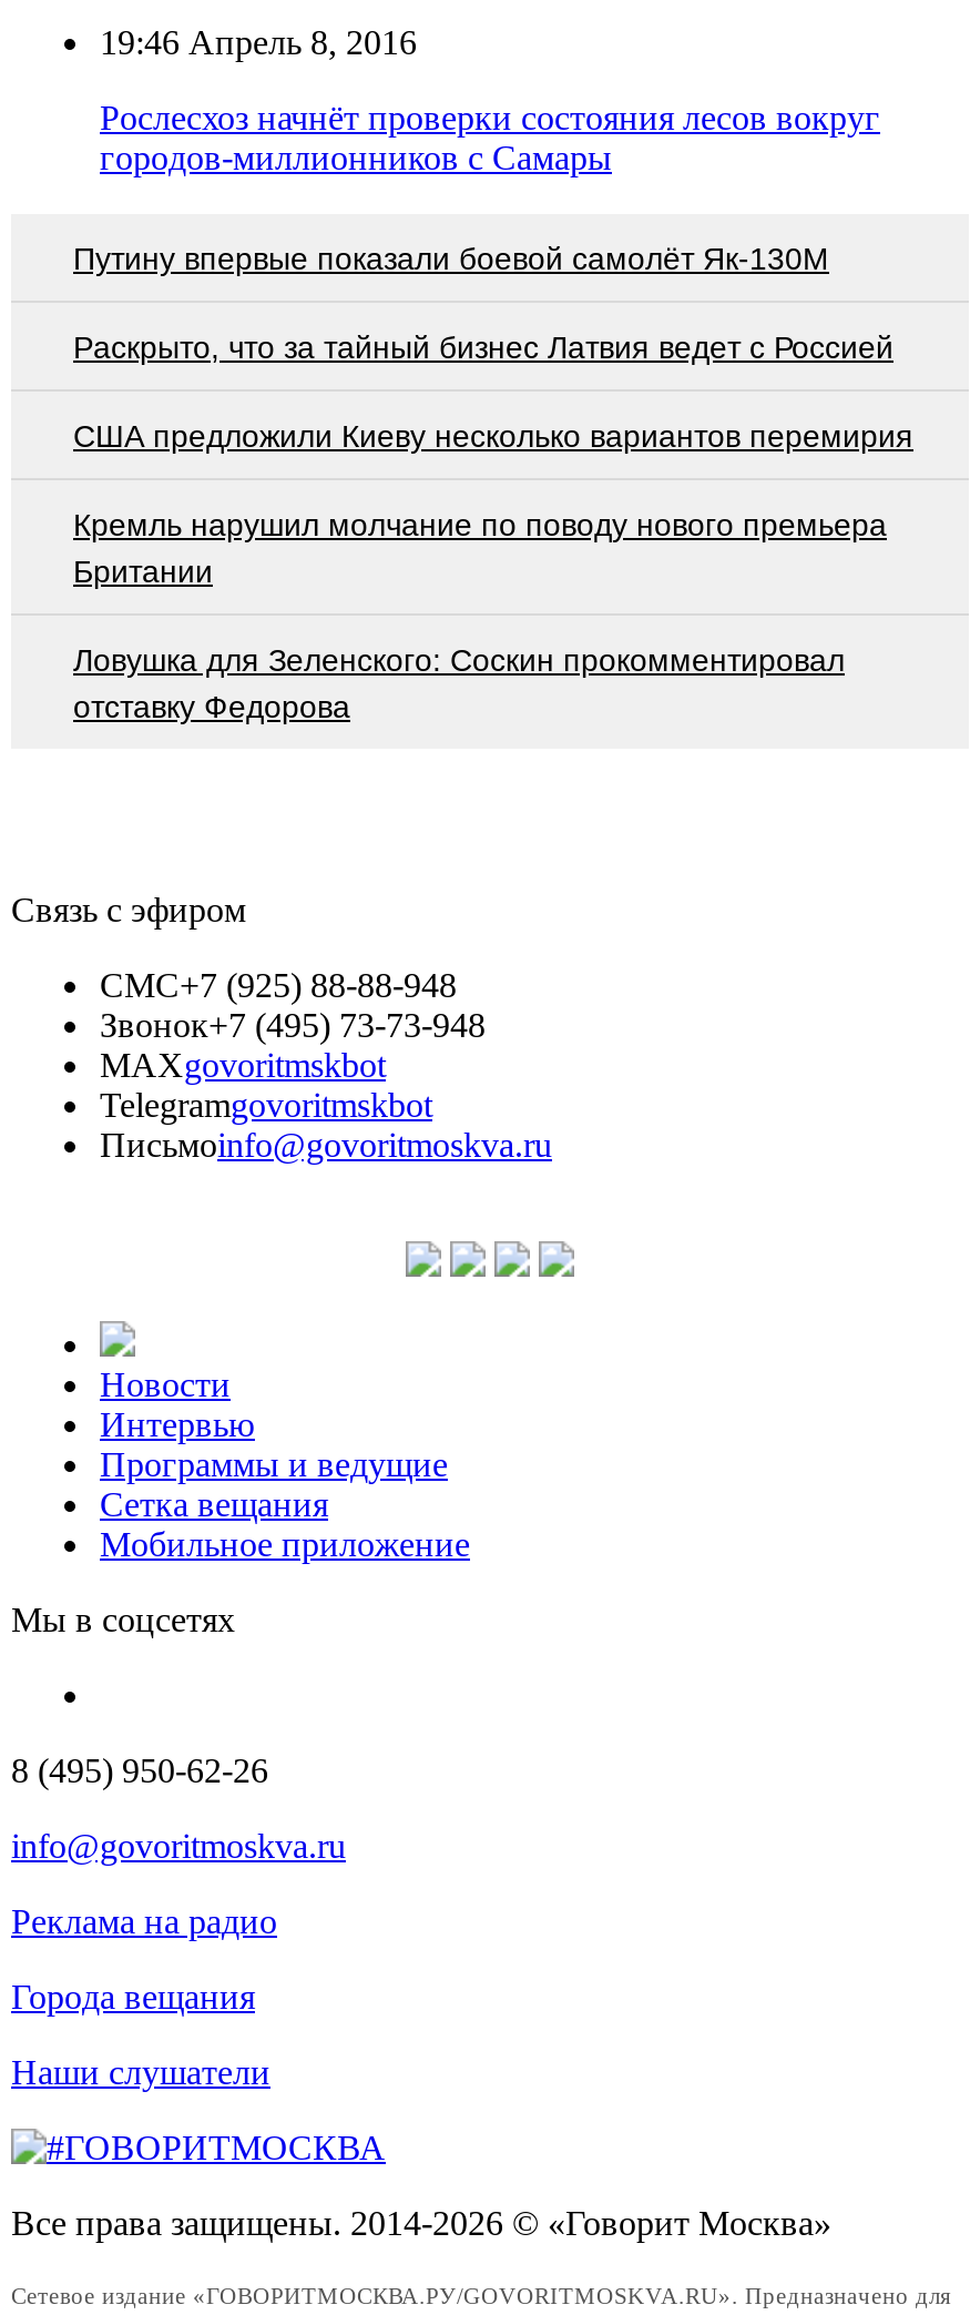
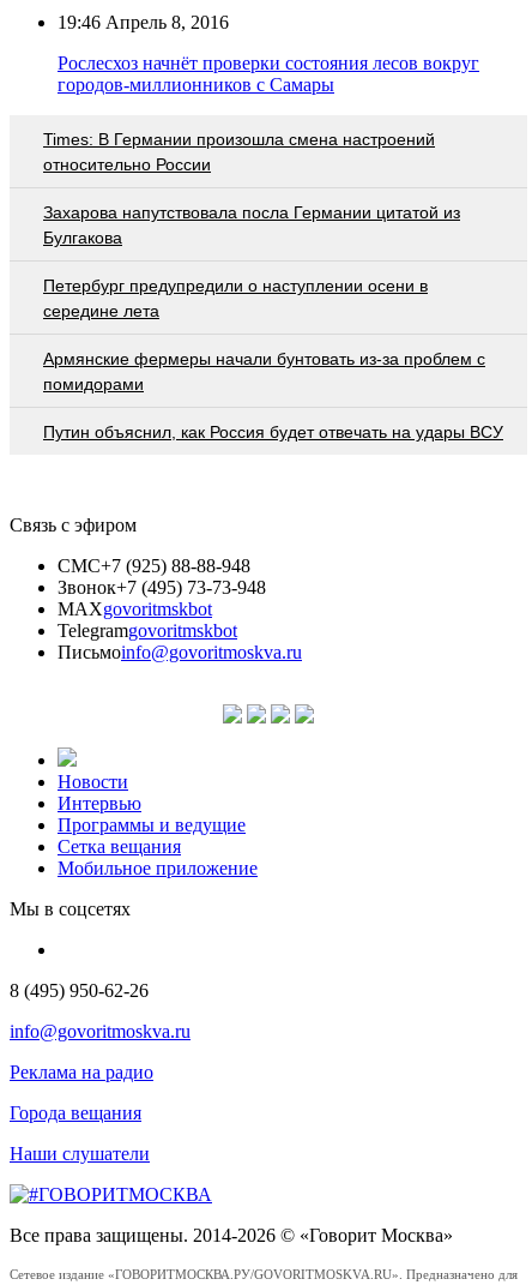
- Путину впервые показали боевой самолёт Як-130М
+ Times: В Германии произошла смена настроений
+ относительно России

- Раскрыто, что за тайный бизнес Латвия ведет с Россией
+ Захарова напутствовала посла Германии цитатой из
+ Булгакова

- США предложили Киеву несколько вариантов перемирия
+ Петербург предупредили о наступлении осени в
+ середине лета

- Кремль нарушил молчание по поводу нового премьера
- Британии
+ Армянские фермеры начали бунтовать из-за проблем с
+ помидорами

- Ловушка для Зеленского: Соскин прокомментировал
- отставку Федорова
+ Путин объяснил, как Россия будет отвечать на удары ВСУ
